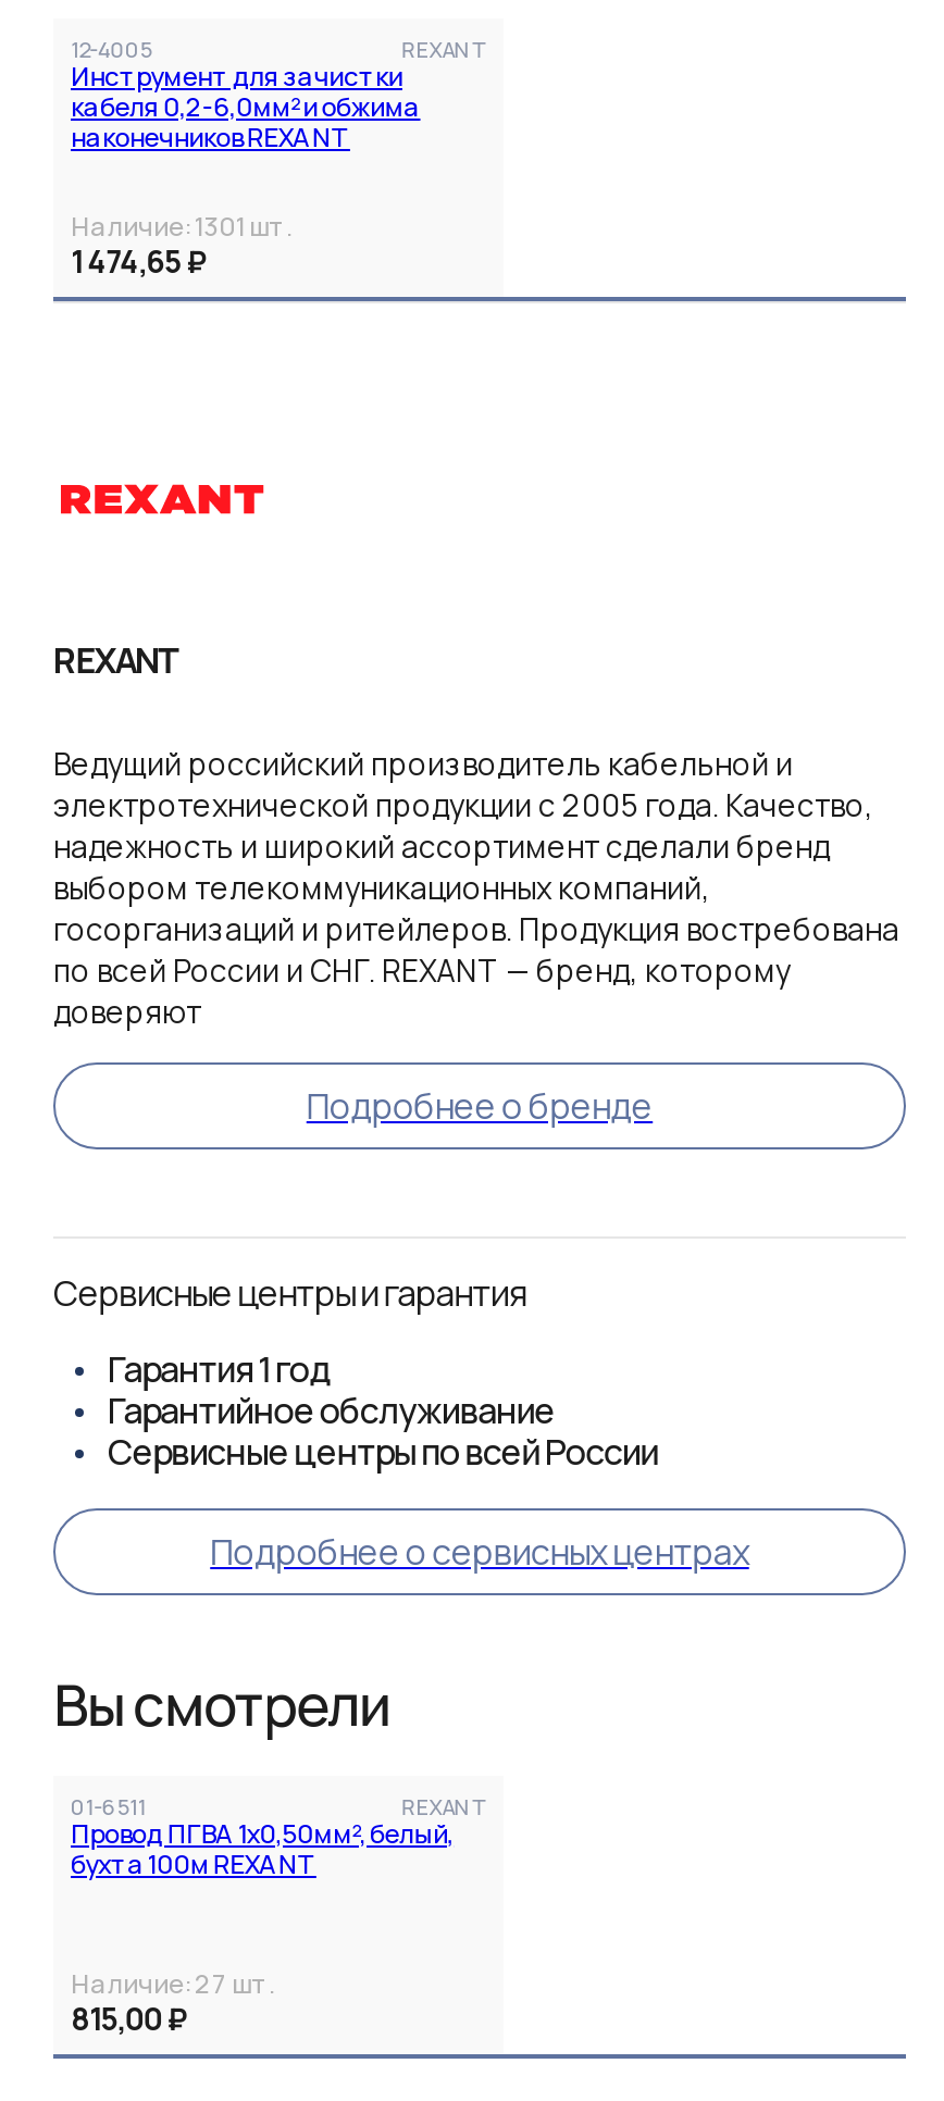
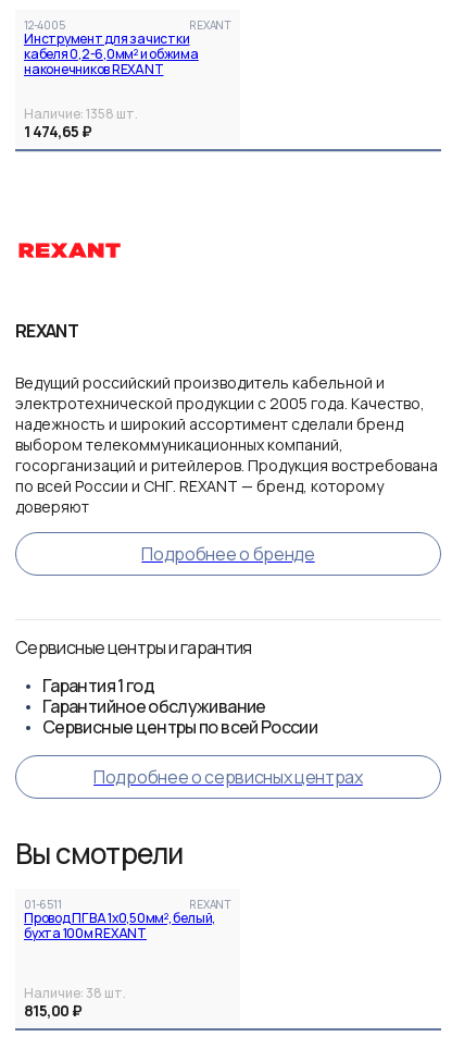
- Наличие: 1301 шт.
+ Наличие: 1358 шт.

- Наличие: 27 шт.
+ Наличие: 38 шт.
